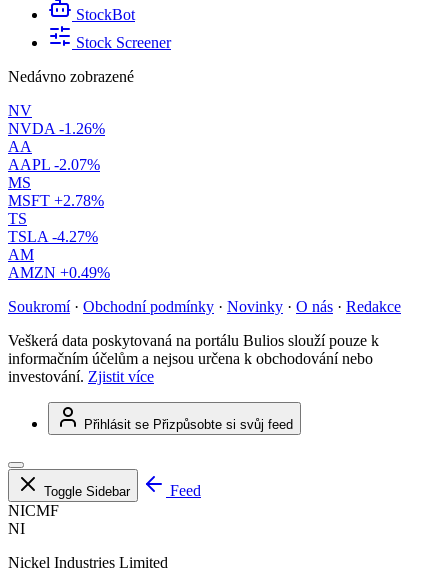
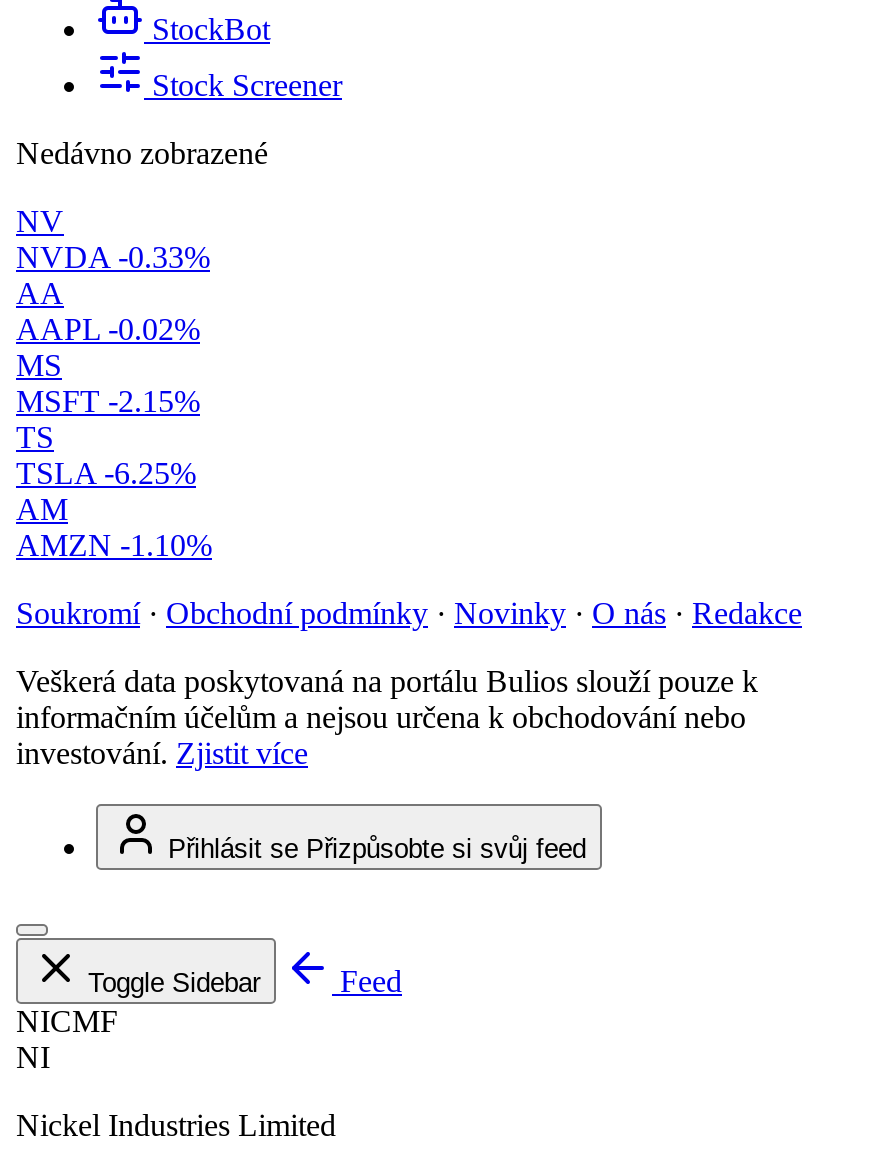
- NVDA -1.26%
+ NVDA -0.33%

- AAPL -2.07%
+ AAPL -0.02%

- MSFT +2.78%
+ MSFT -2.15%

- TSLA -4.27%
+ TSLA -6.25%

- AMZN +0.49%
+ AMZN -1.10%
